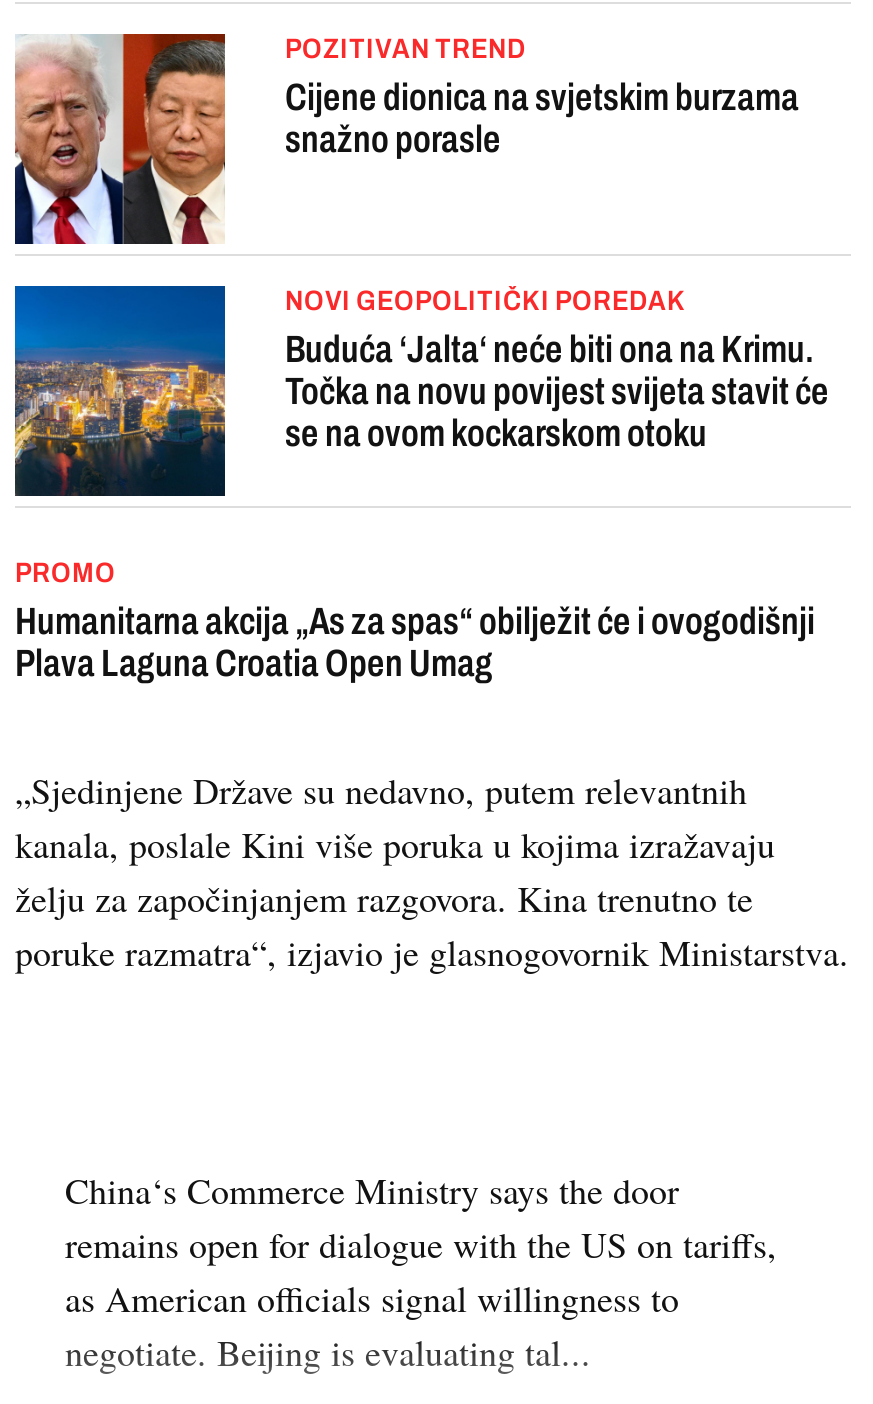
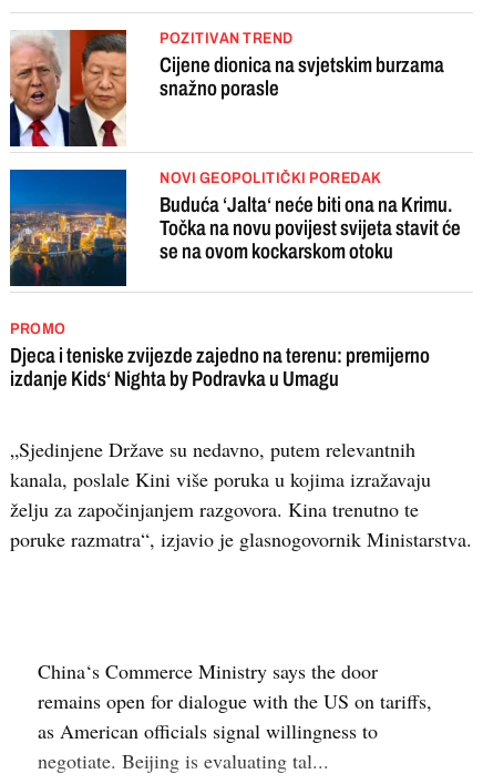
- Humanitarna akcija „As za spas“ obilježit će i ovogodišnji
- Plava Laguna Croatia Open Umag
+ Djeca i teniske zvijezde zajedno na terenu: premijerno
+ izdanje Kids‘ Nighta by Podravka u Umagu
